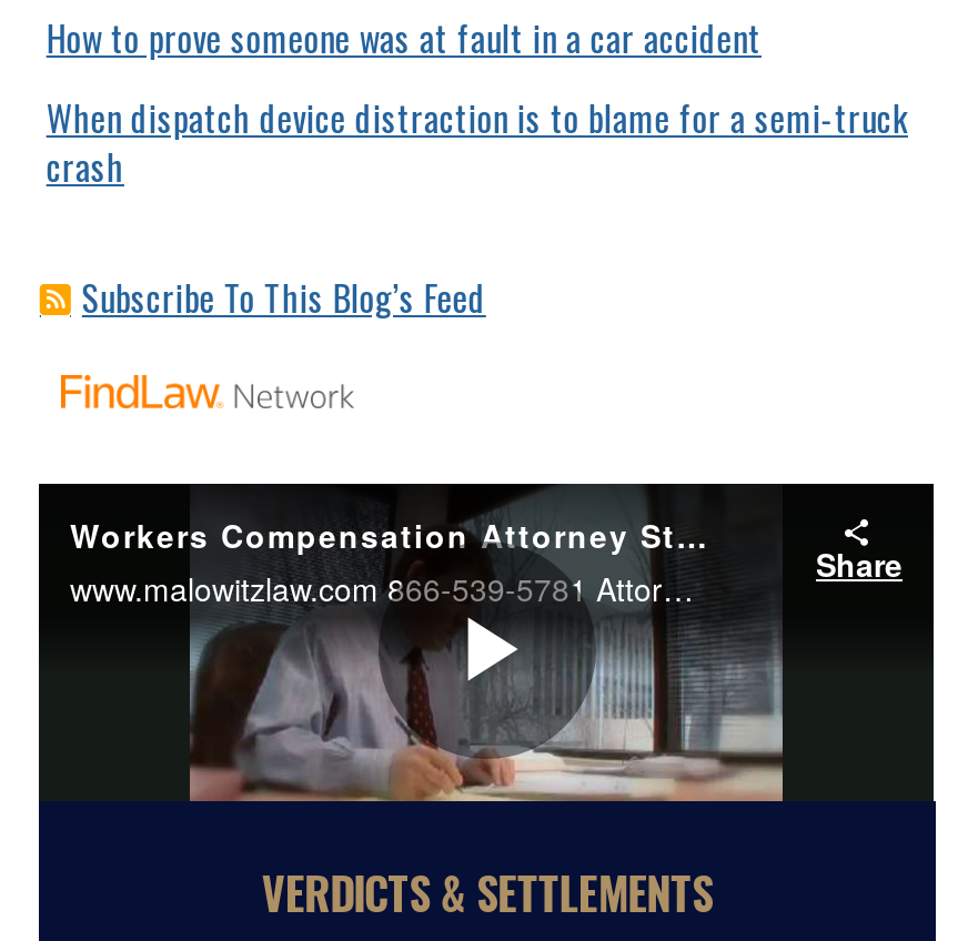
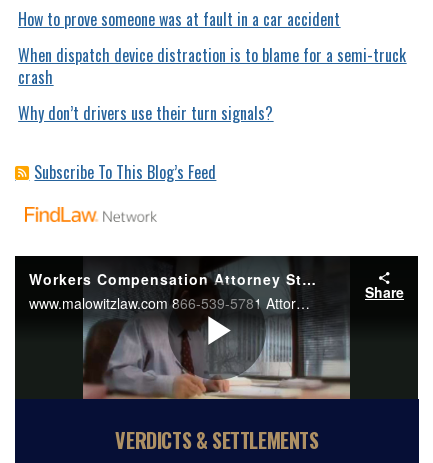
+ Why don’t drivers use their turn signals?
